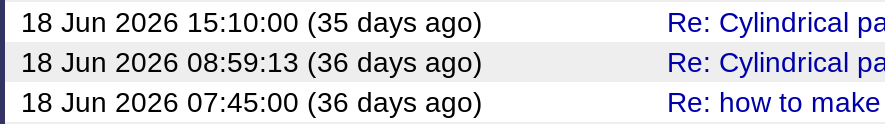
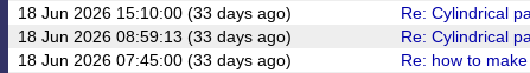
- 18 Jun 2026 15:10:00 (35 days ago)
+ 18 Jun 2026 15:10:00 (33 days ago)

- 18 Jun 2026 08:59:13 (36 days ago)
+ 18 Jun 2026 08:59:13 (33 days ago)

- 18 Jun 2026 07:45:00 (36 days ago)
+ 18 Jun 2026 07:45:00 (33 days ago)
